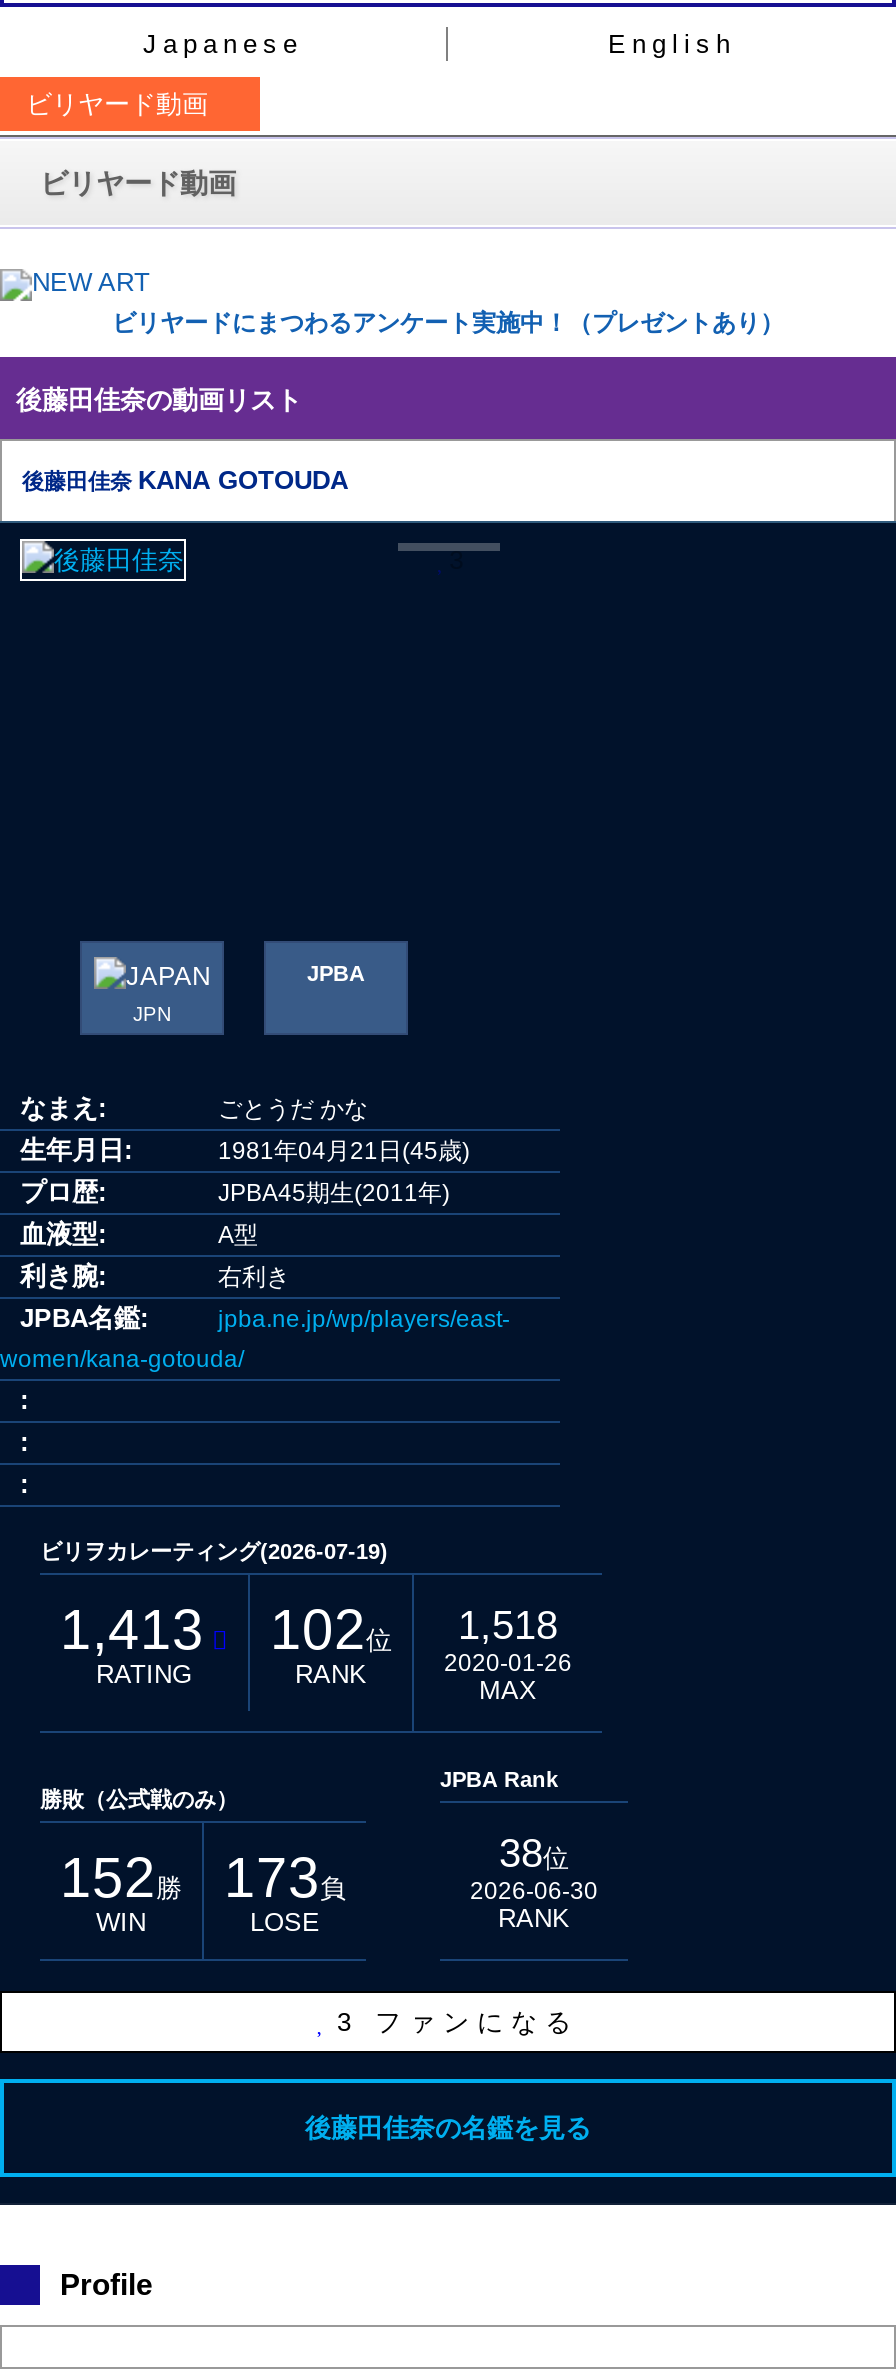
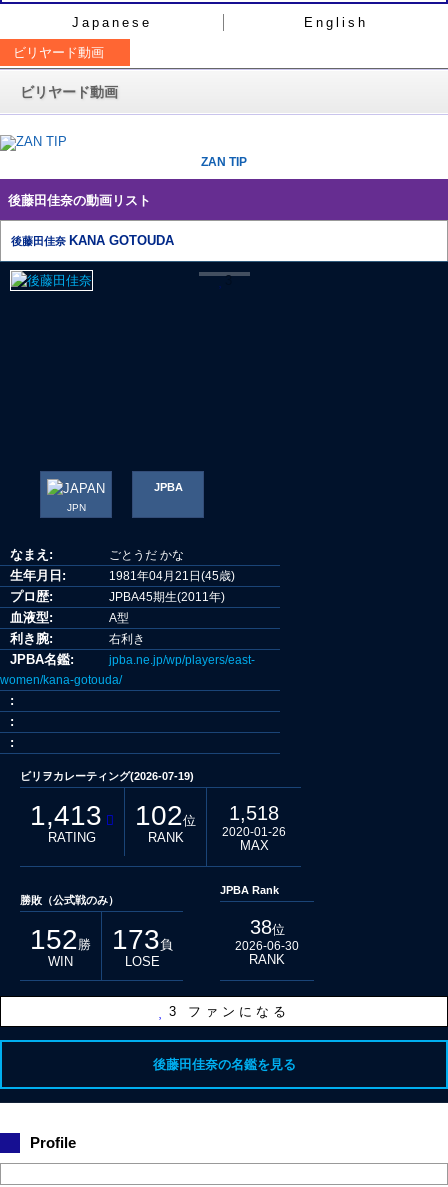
- ビリヤードにまつわるアンケート実施中！（プレゼントあり）
+ ZAN TIP
